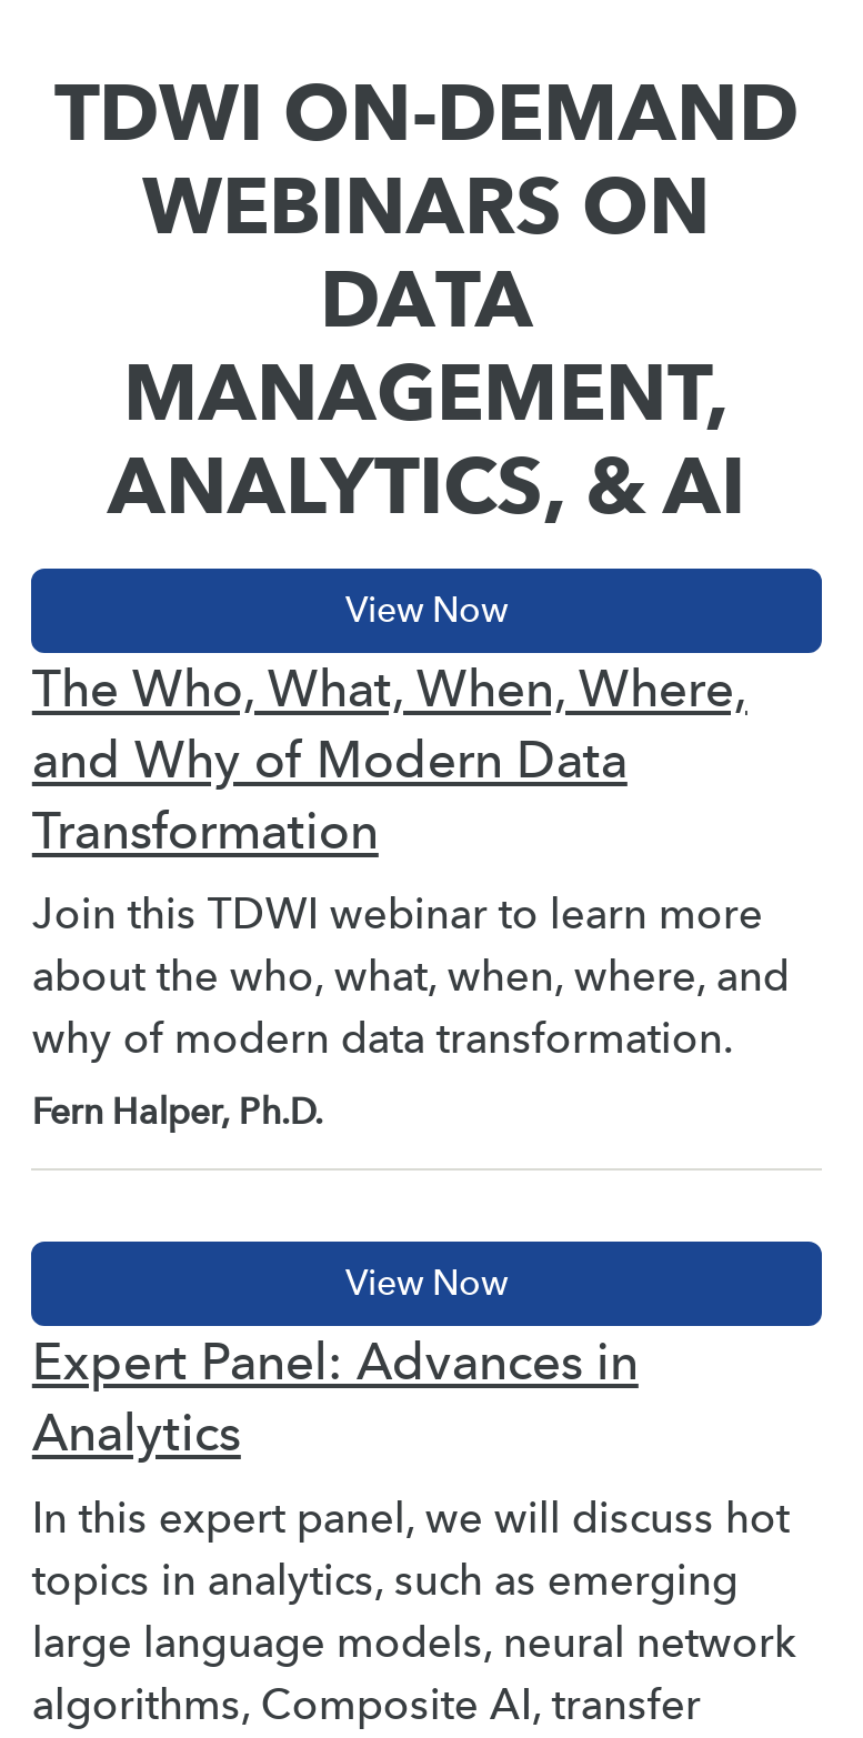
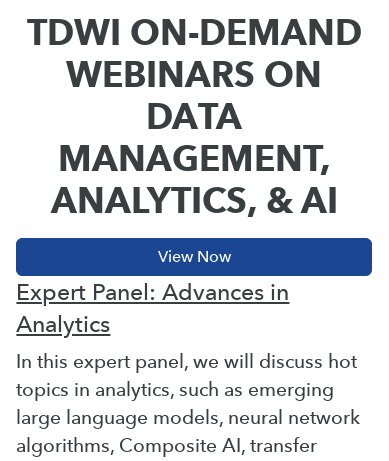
- The Who, What, When, Where,
- and Why of Modern Data
- Transformation
- Join this TDWI webinar to learn more
- about the who, what, when, where, and
- why of modern data transformation.
- Fern Halper, Ph.D.
